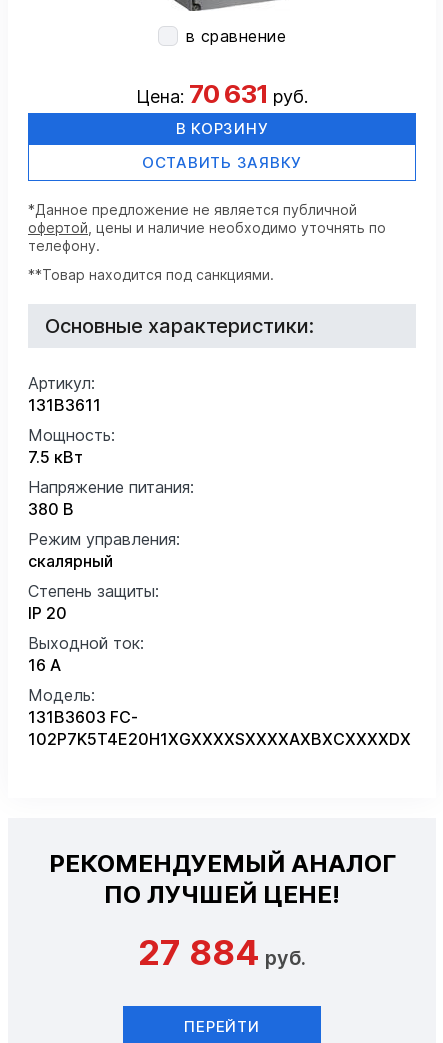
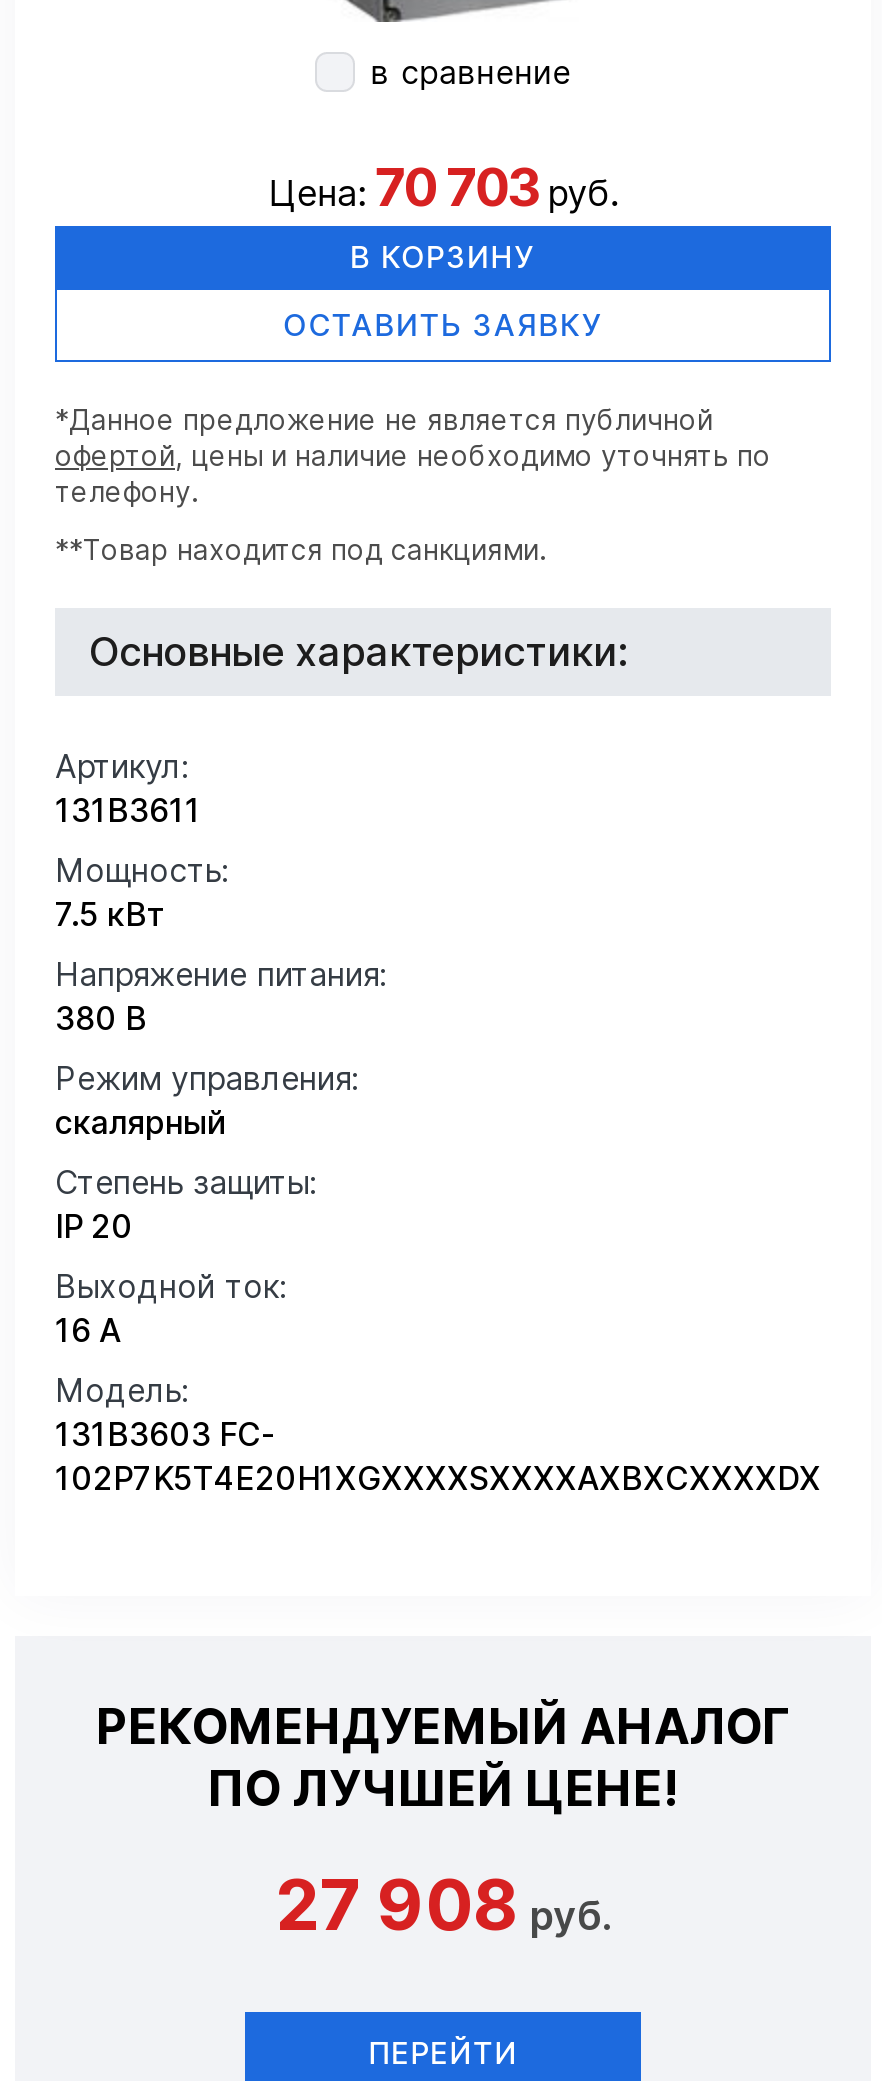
- Цена: 70 631 руб.
+ Цена: 70 703 руб.

- 27 884 руб.
+ 27 908 руб.
